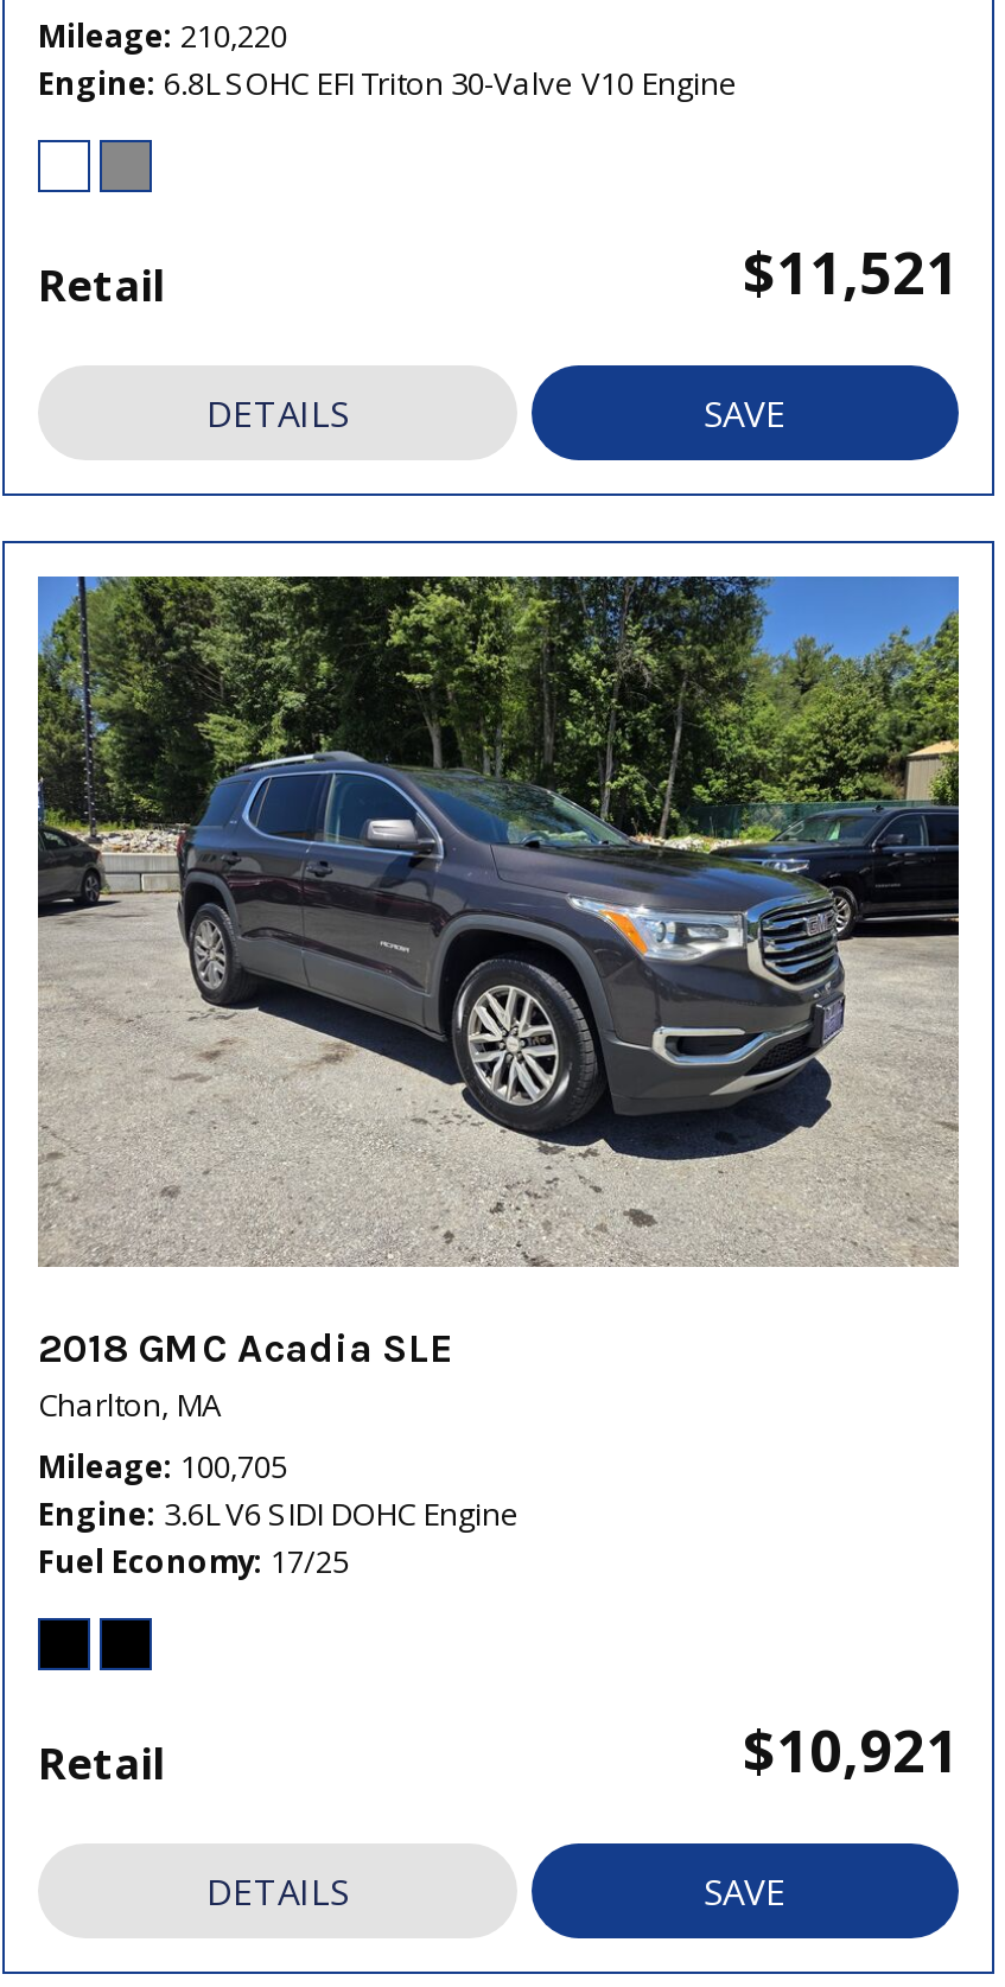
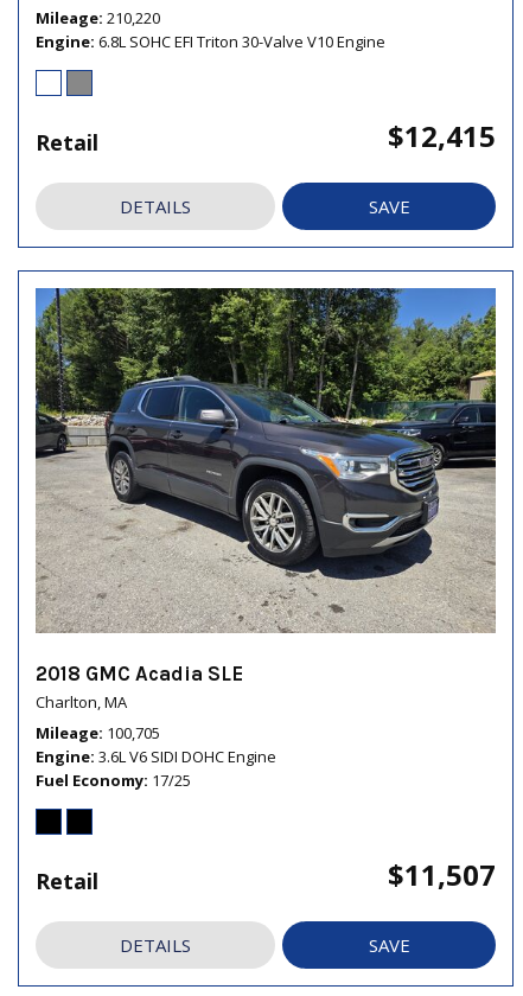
- $11,521
+ $12,415

- $10,921
+ $11,507
